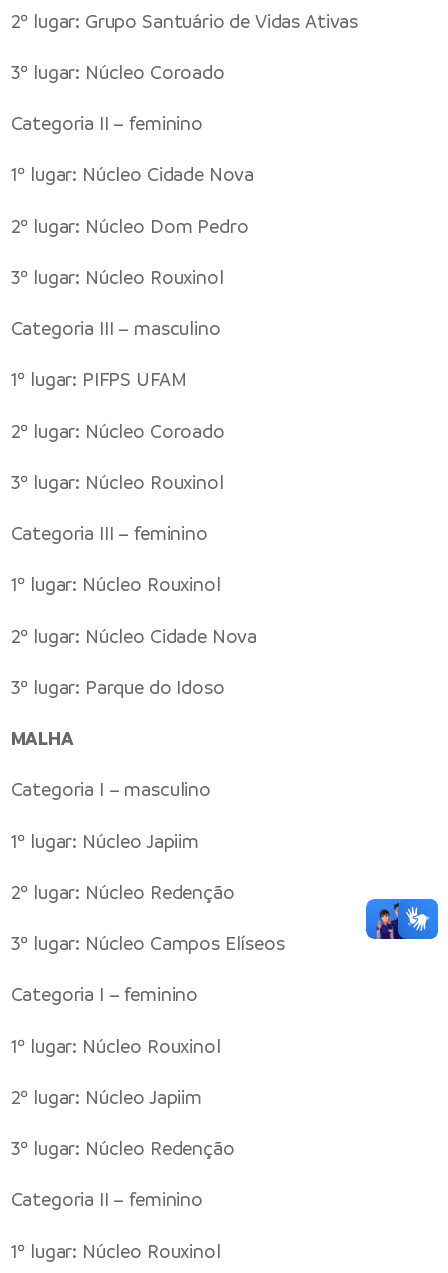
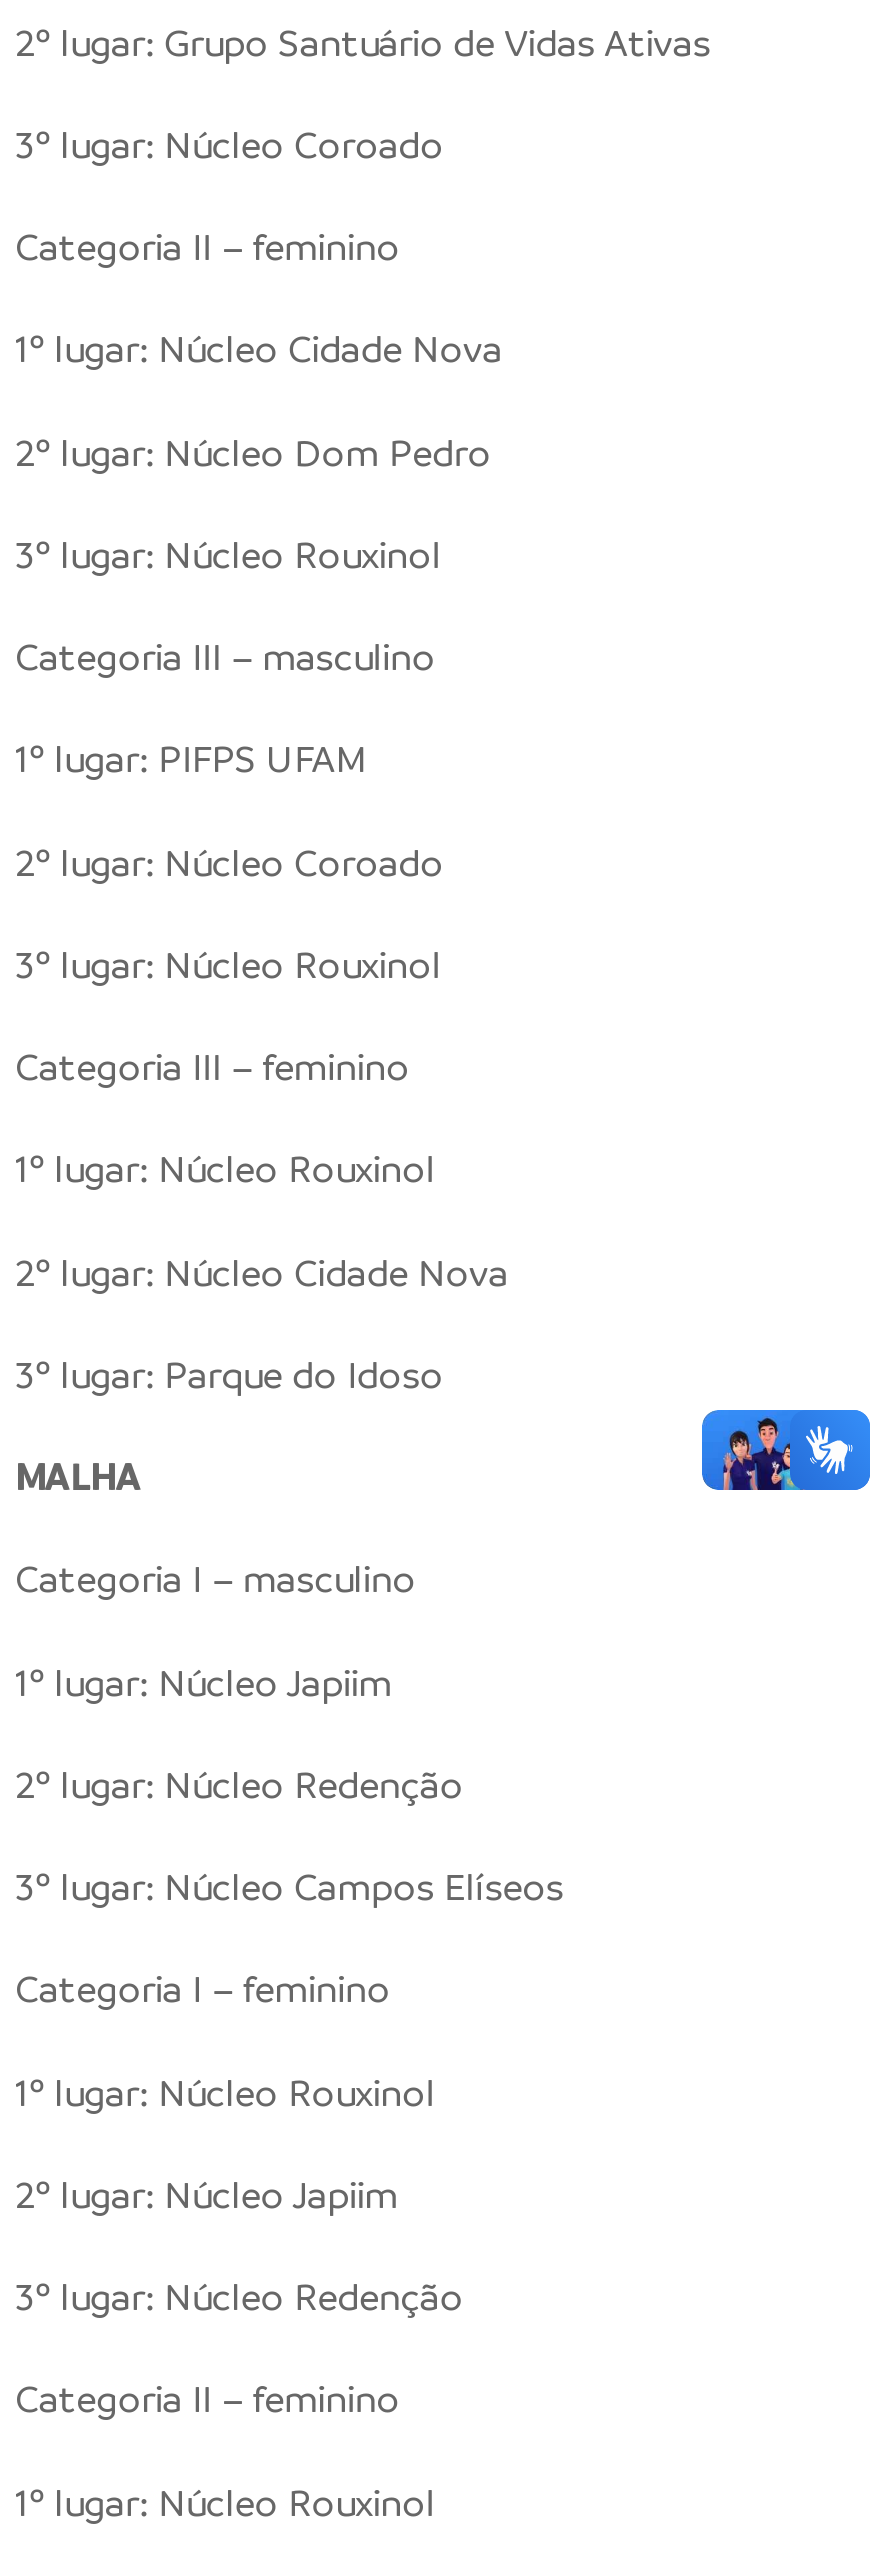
+ [image]

- [image]
